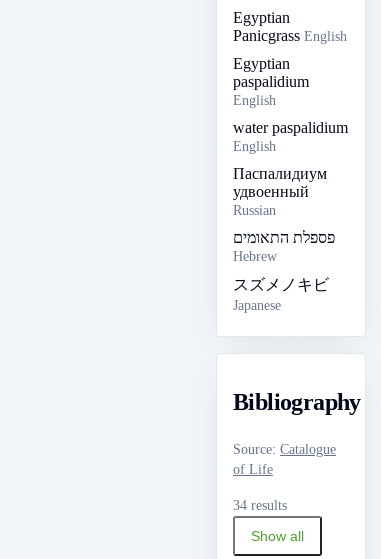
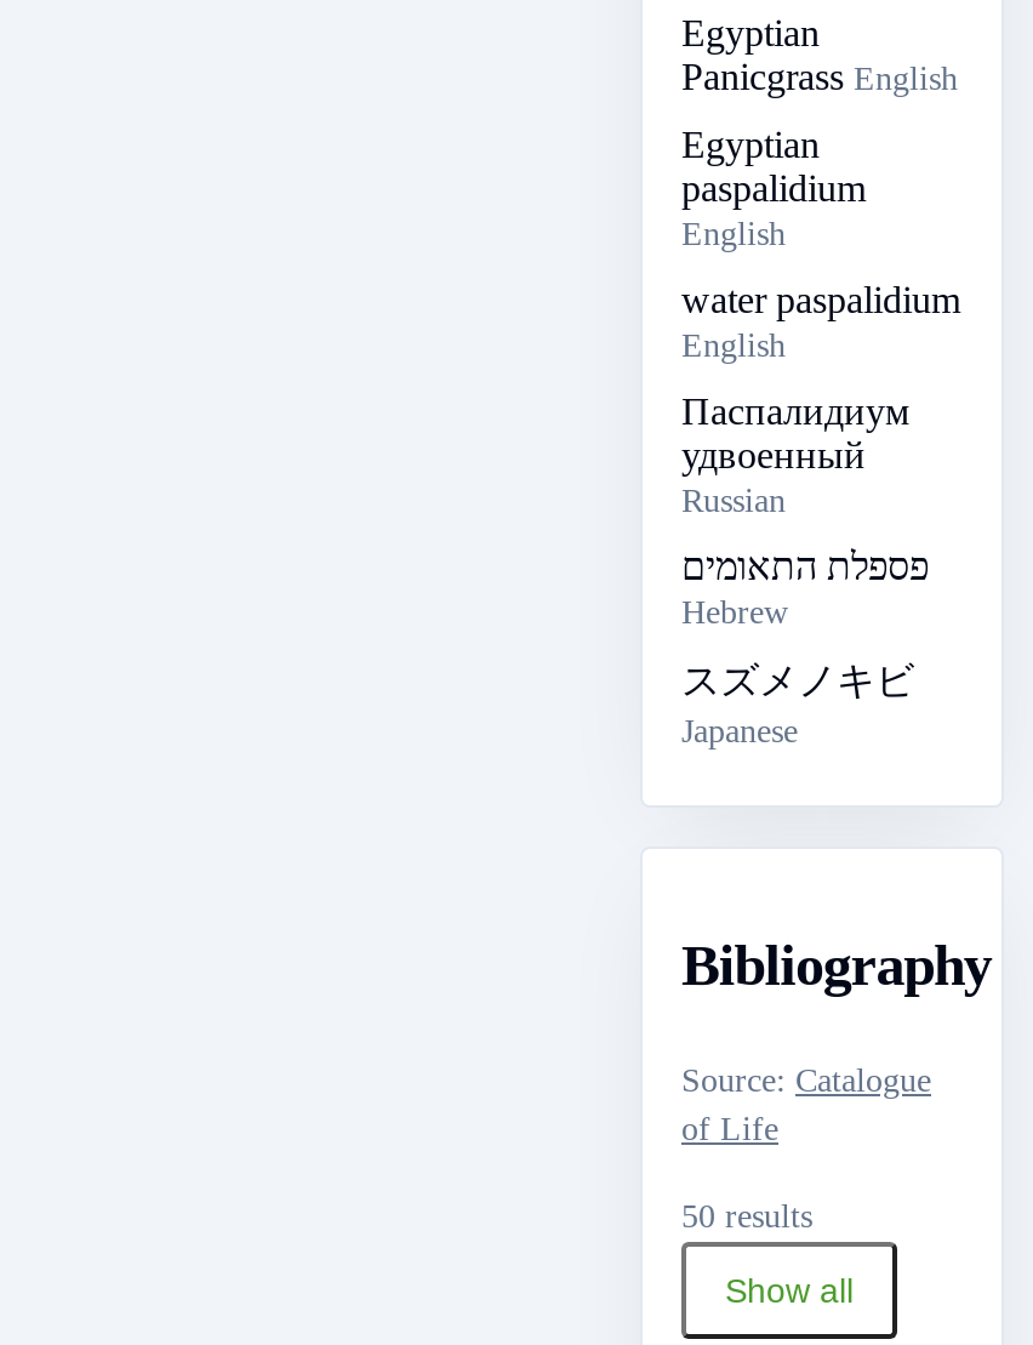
- 34 results
+ 50 results
